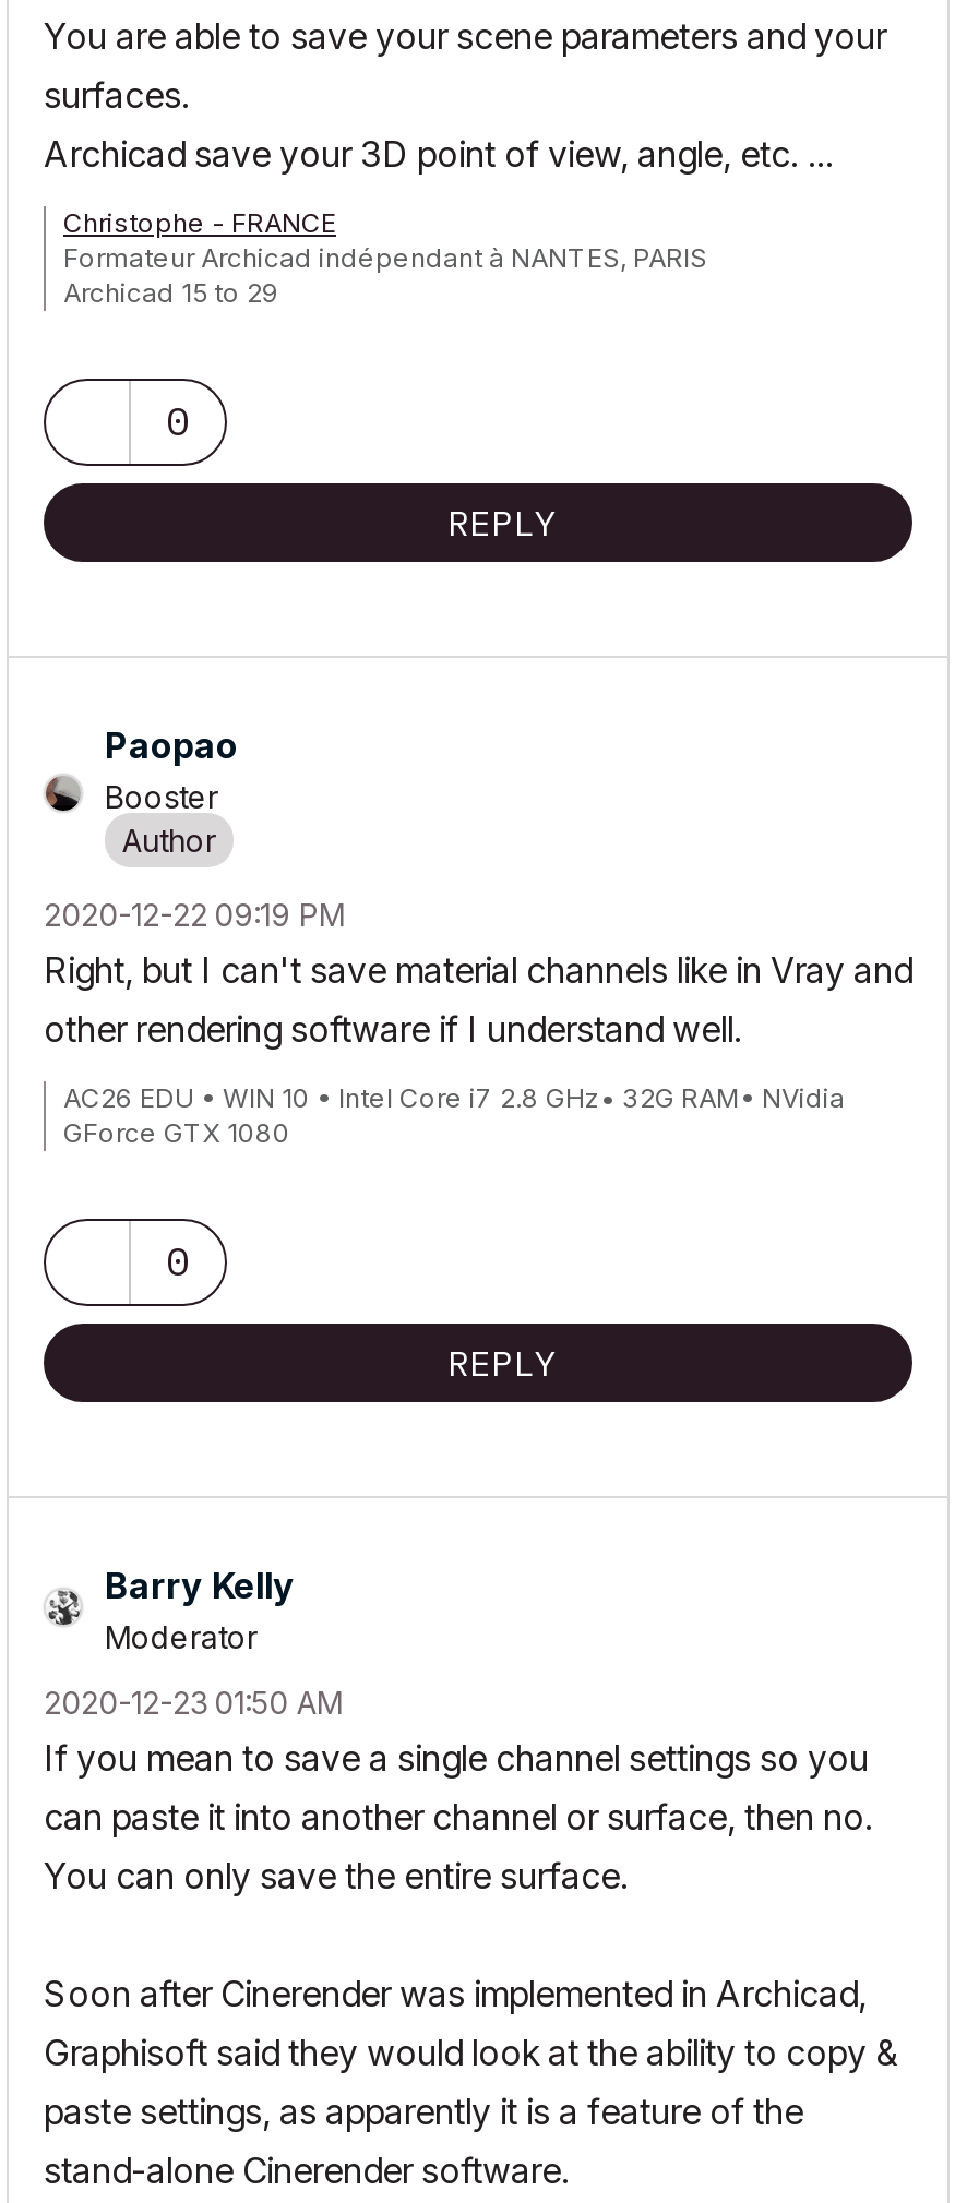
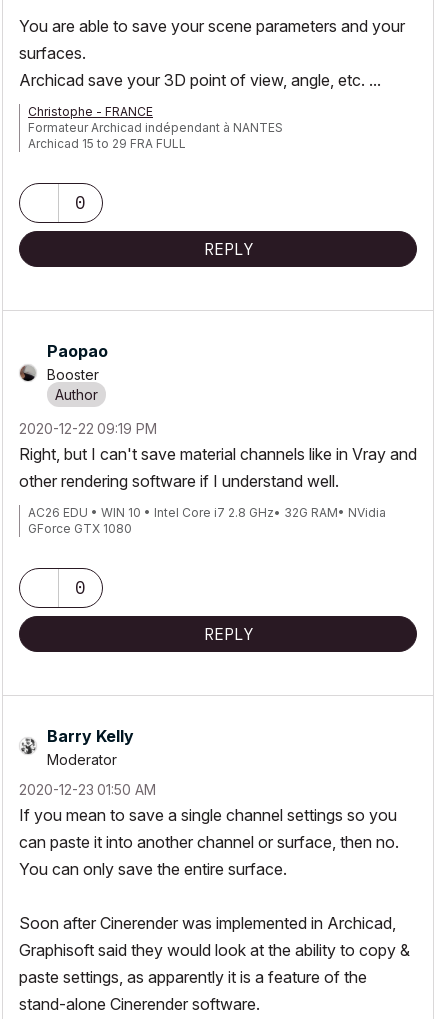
- Formateur Archicad indépendant à NANTES, PARIS
- Archicad 15 to 29
+ Formateur Archicad indépendant à NANTES
+ Archicad 15 to 29 FRA FULL
